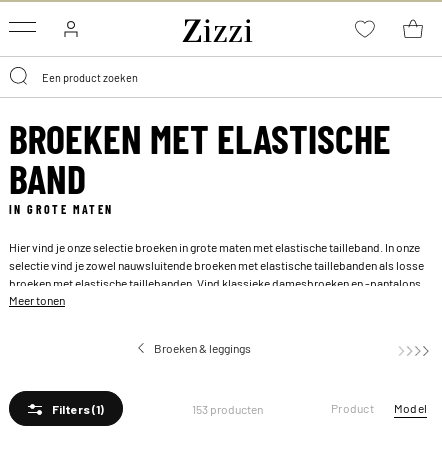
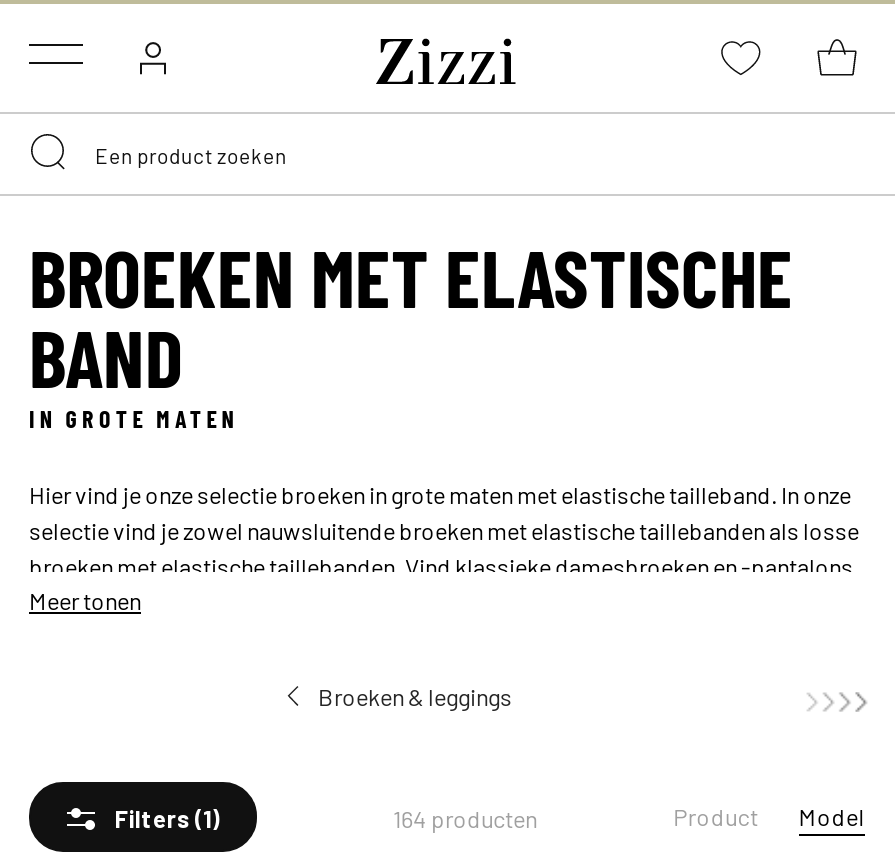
- 153 producten
+ 164 producten
